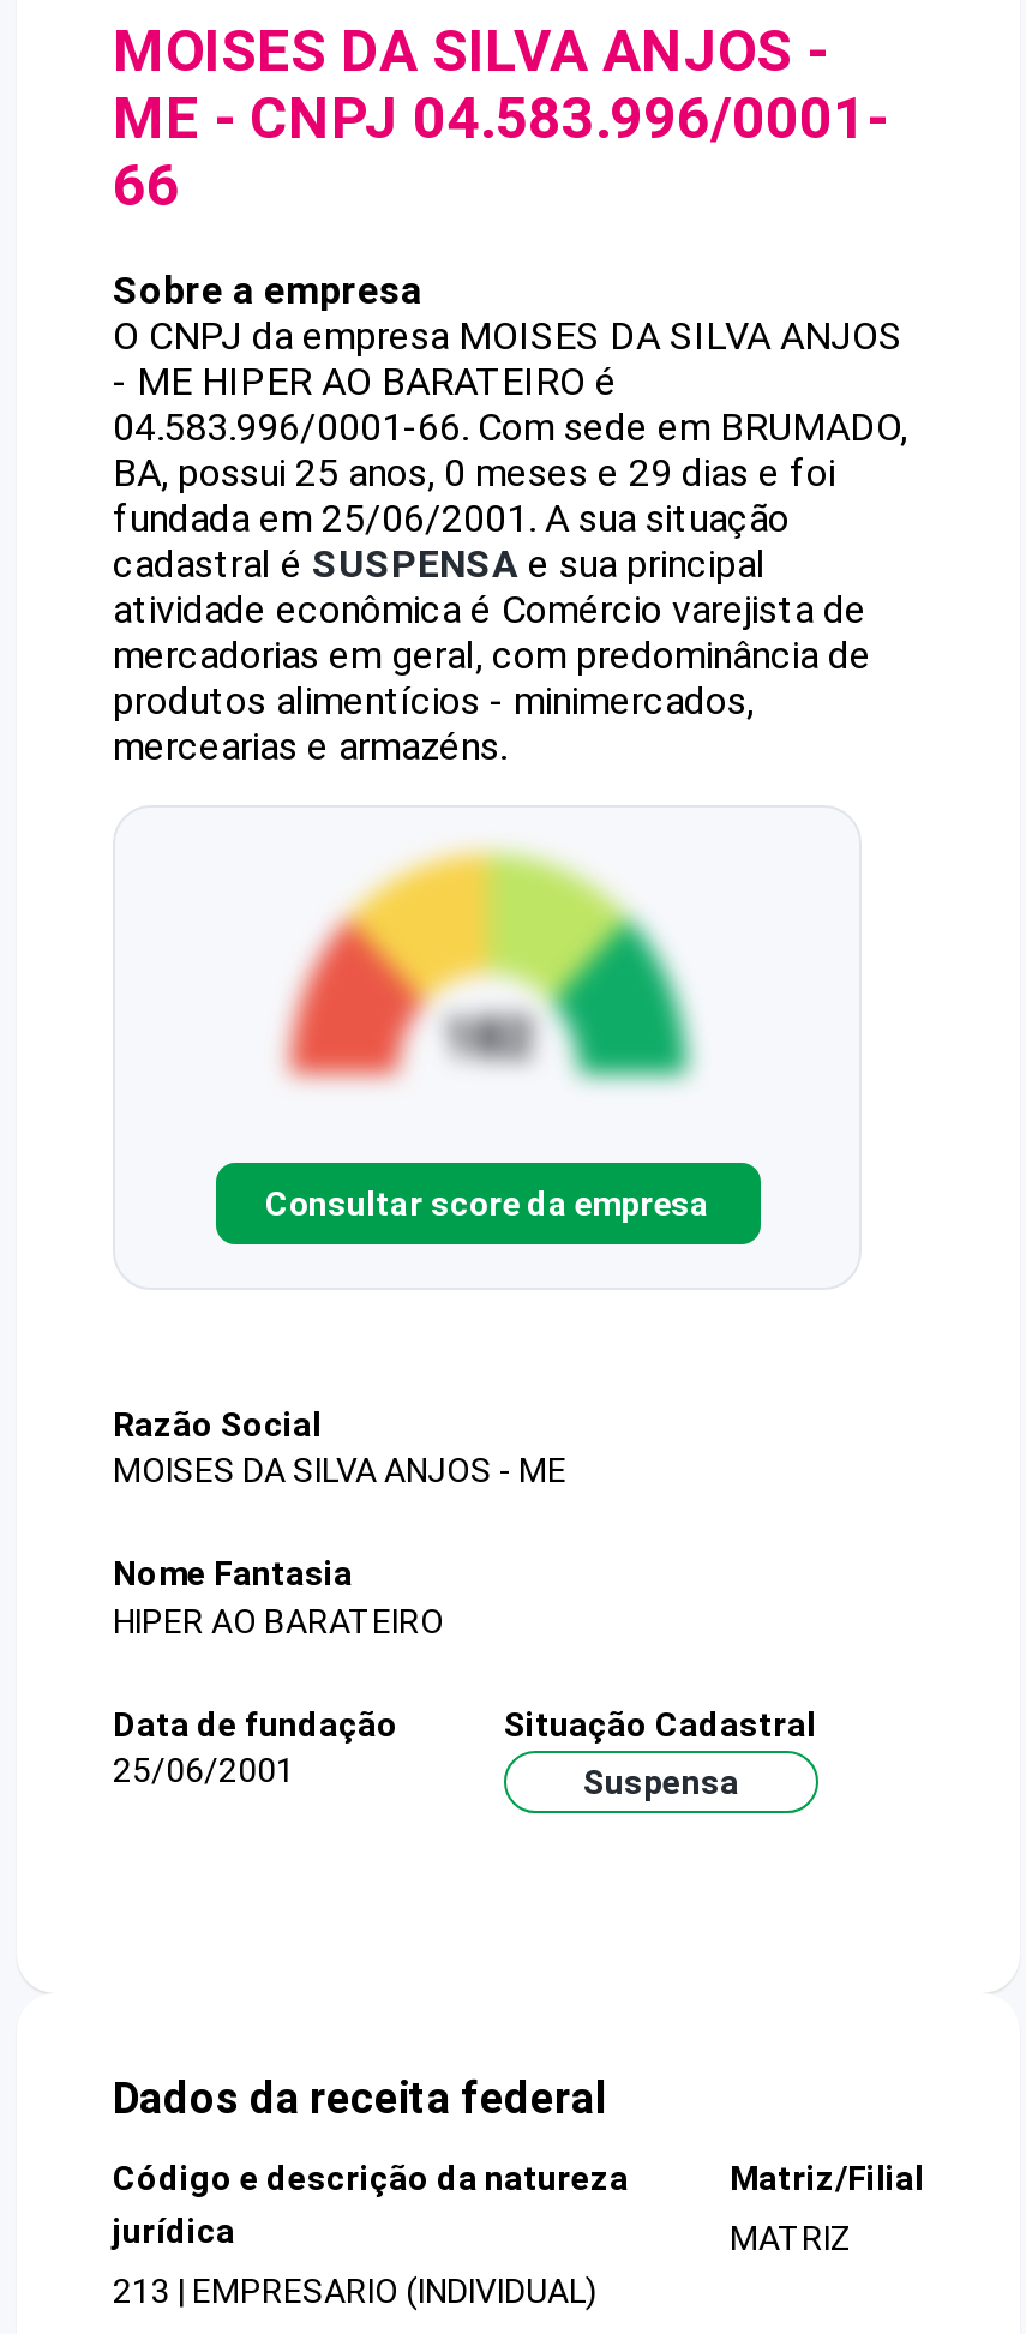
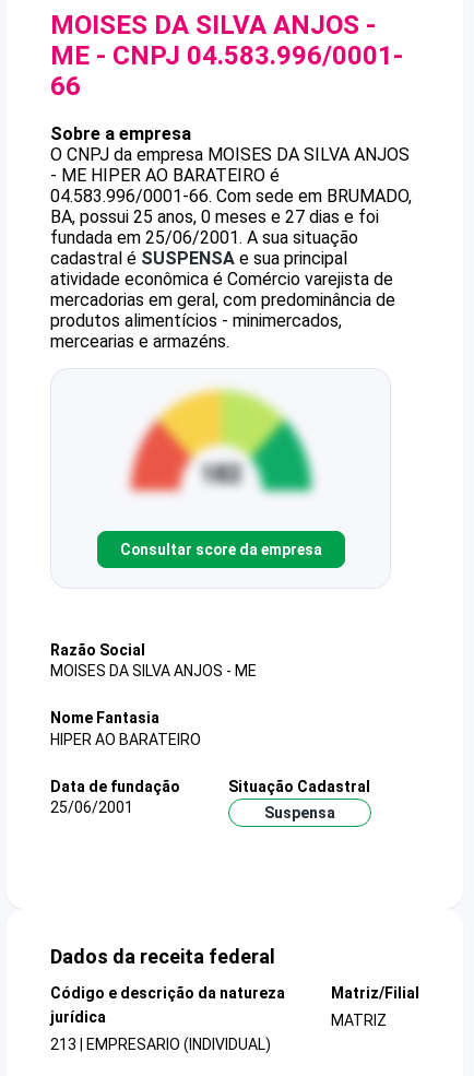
- BA, possui 25 anos, 0 meses e 29 dias e foi
+ BA, possui 25 anos, 0 meses e 27 dias e foi
